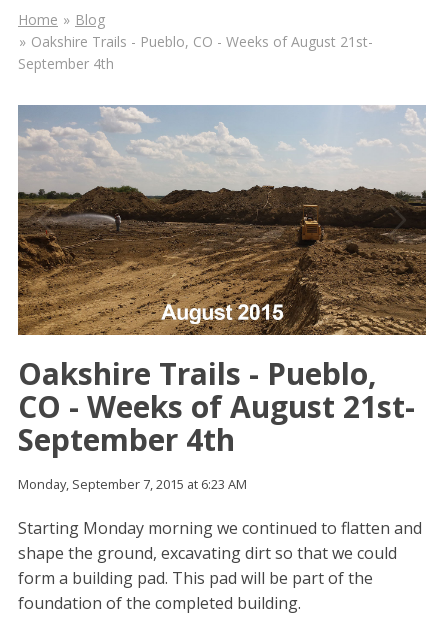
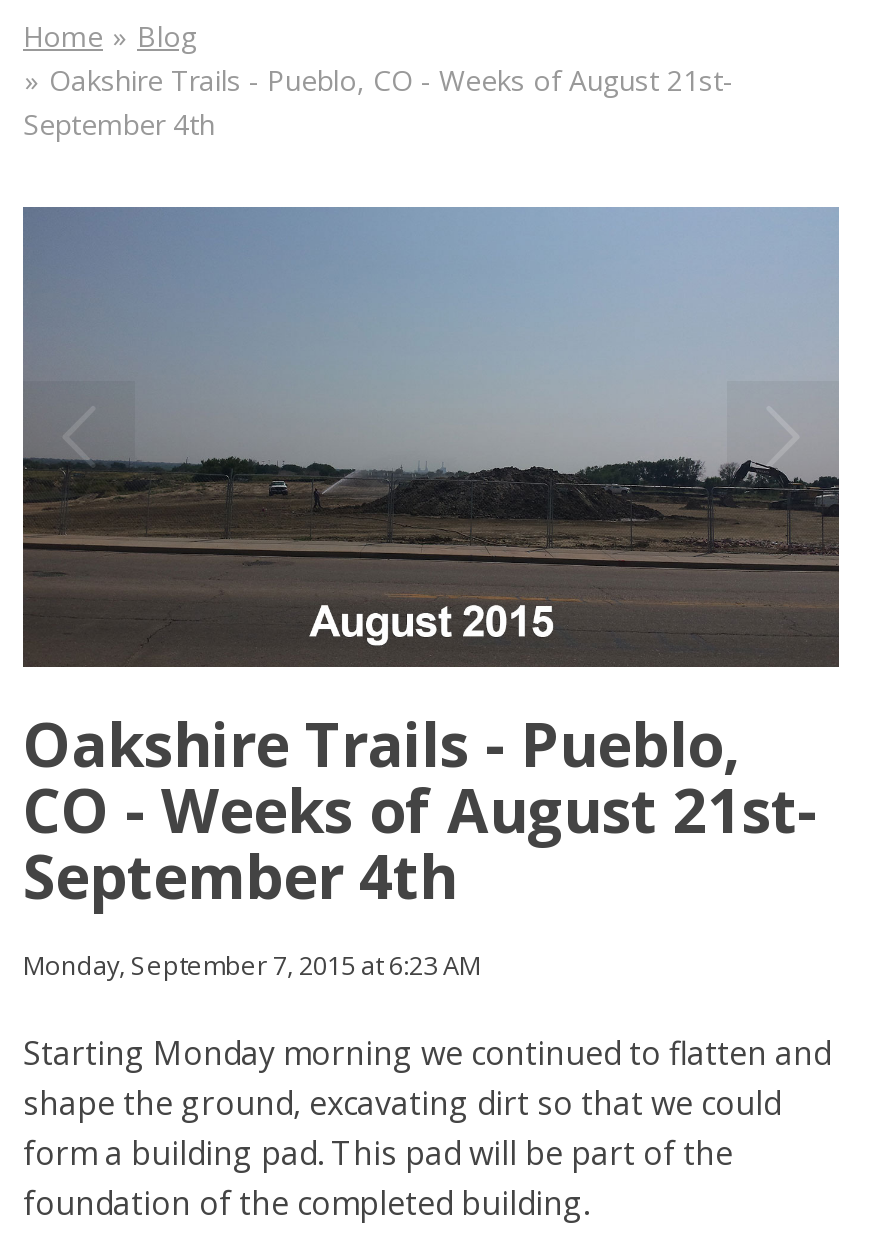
- [image]
+ [image]
